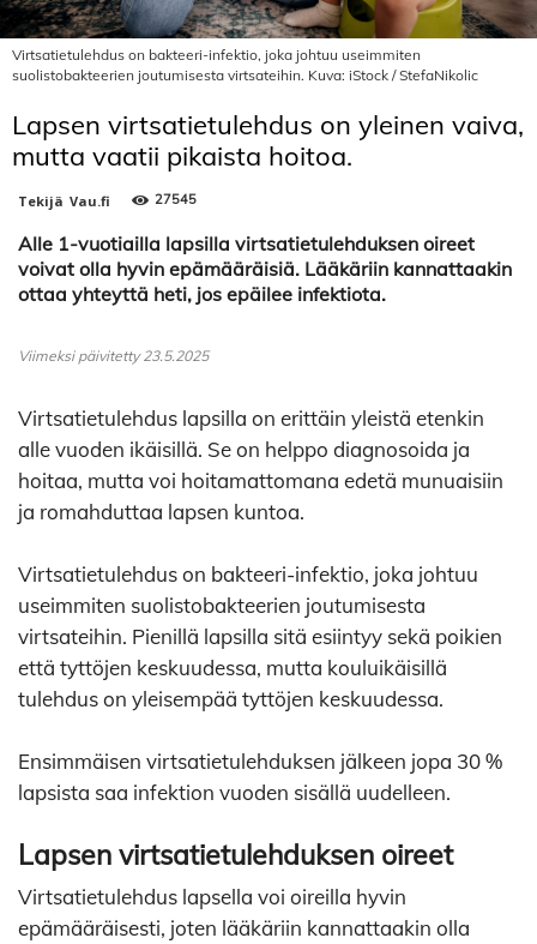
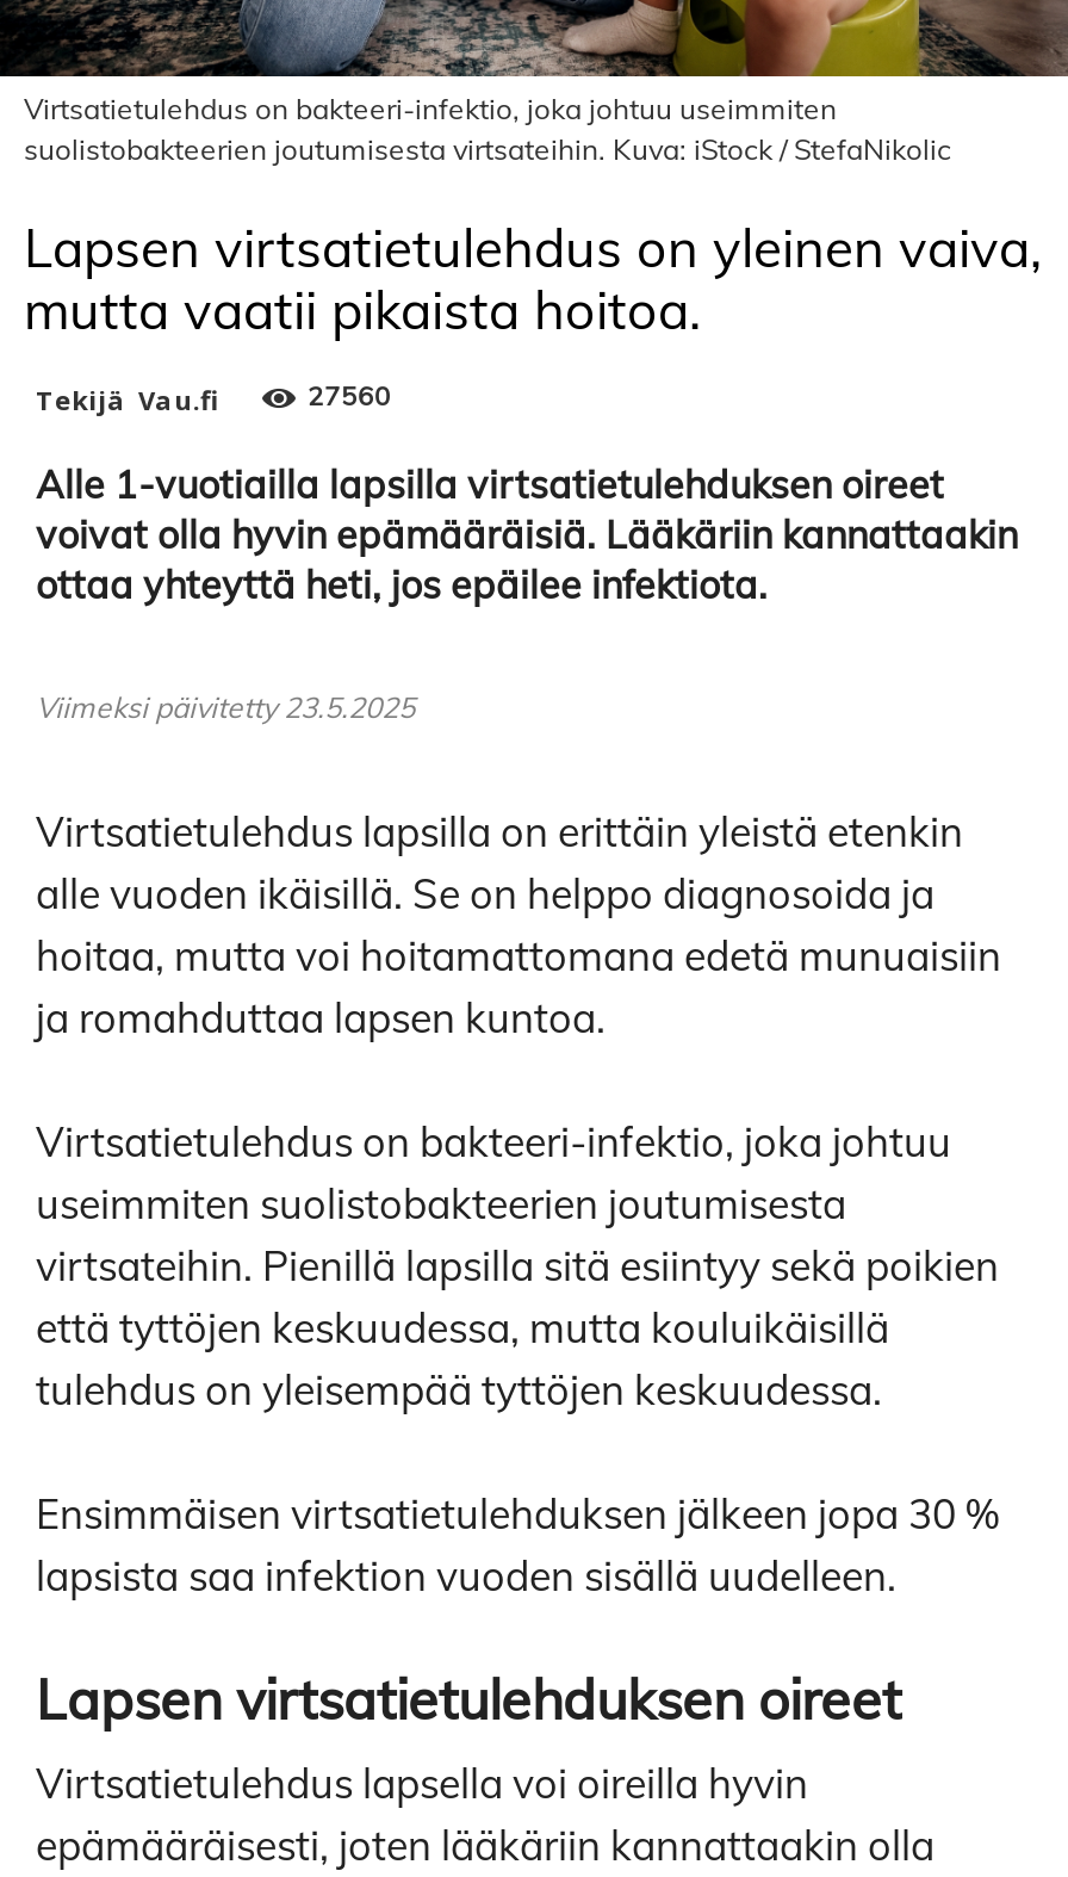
- 27545
+ 27560
